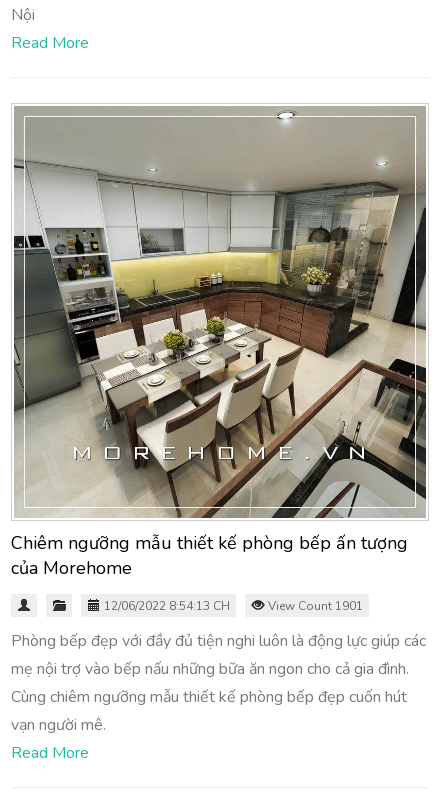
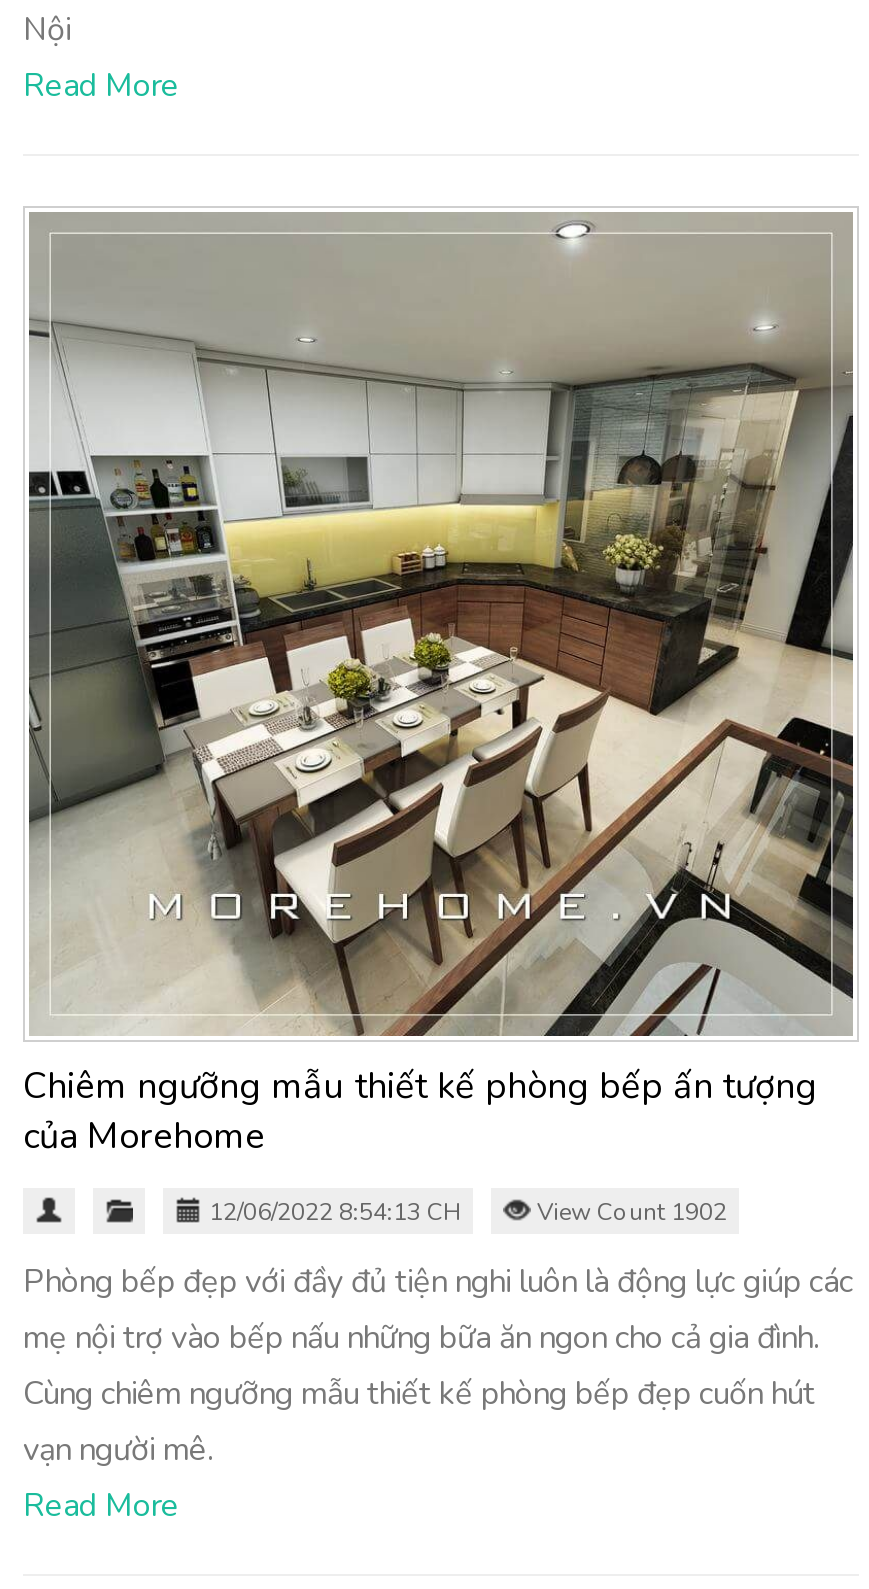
- View Count 1901
+ View Count 1902
